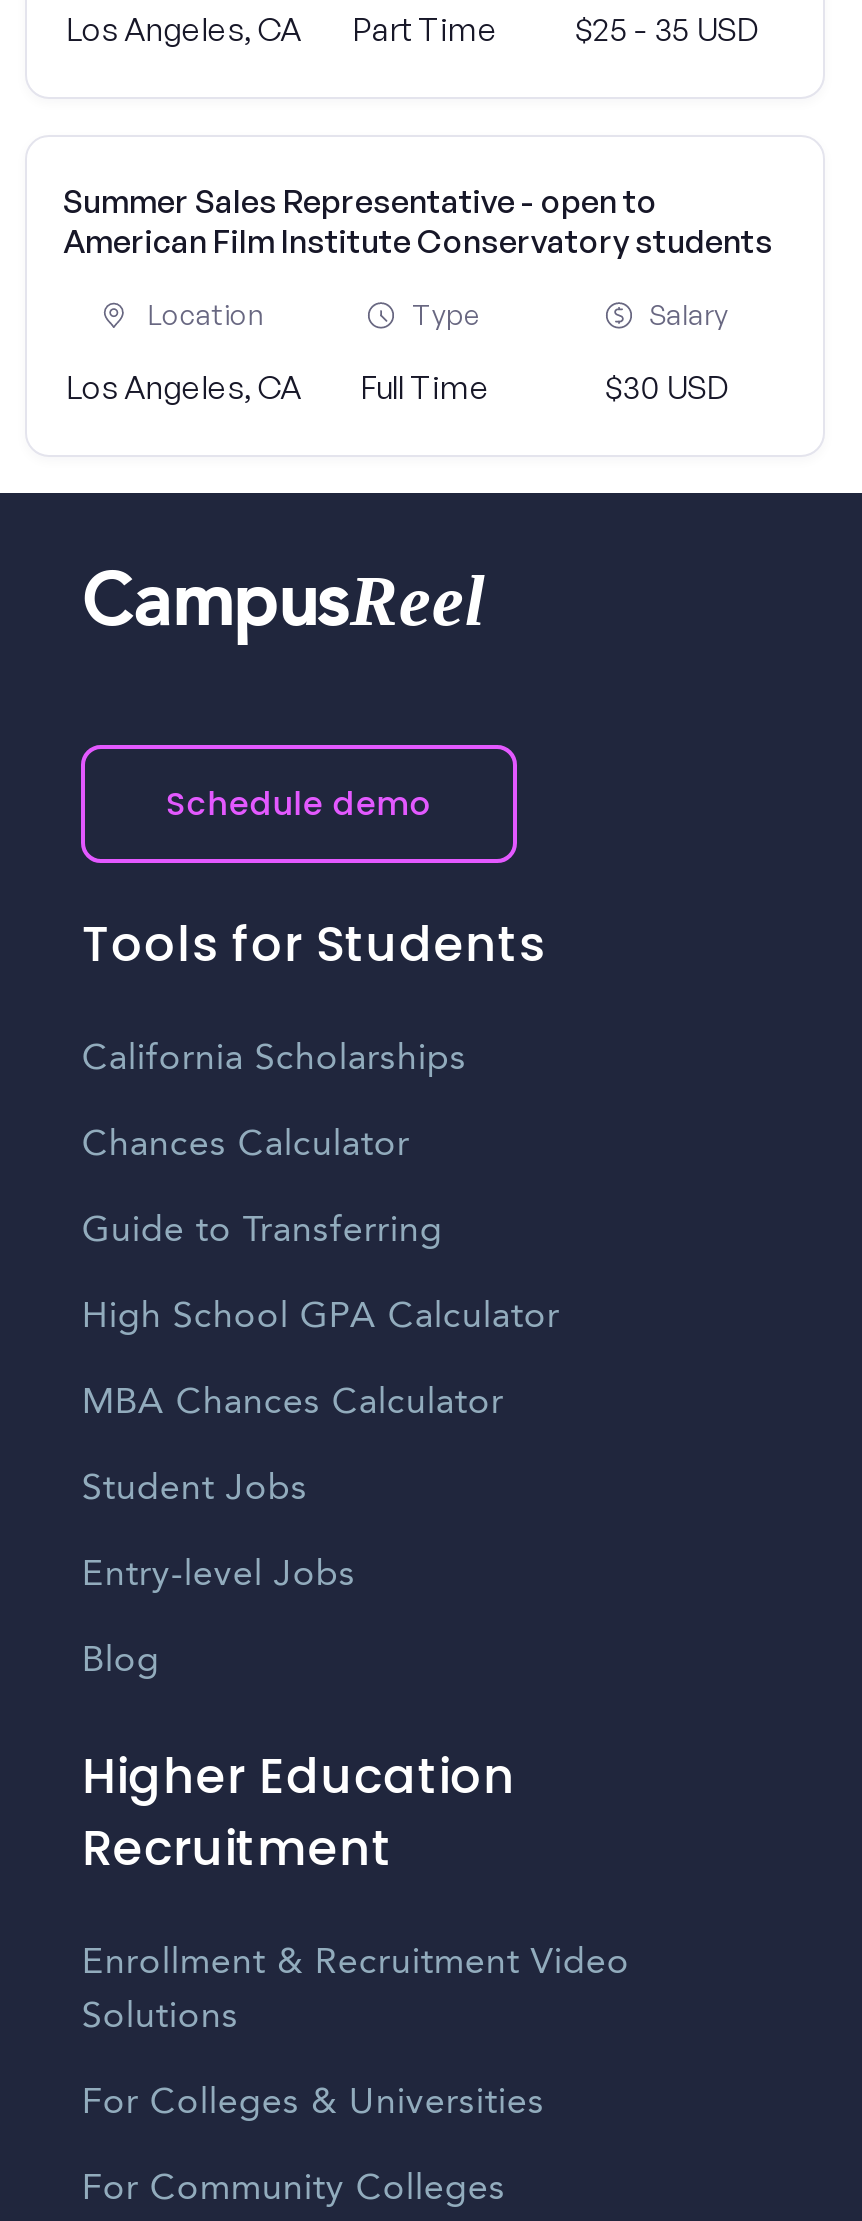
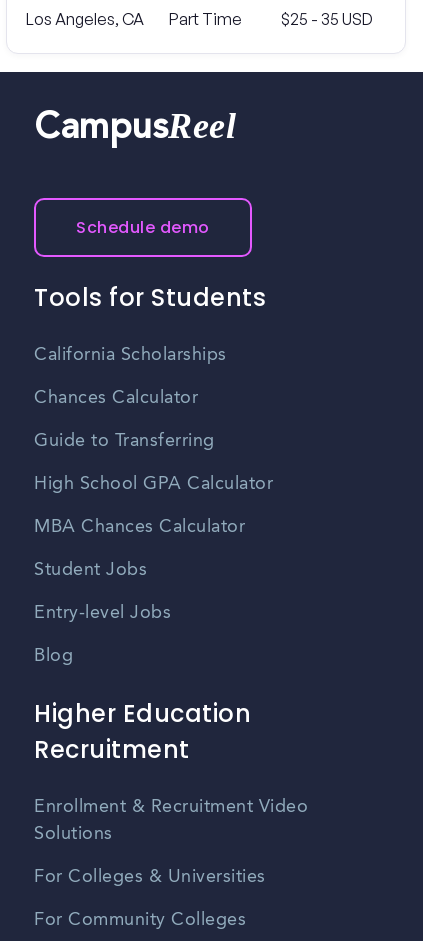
- Summer Sales Representative - open to
- American Film Institute Conservatory students
- Location
- Los Angeles, CA

- Type
- Full Time

- Salary
- $30 USD
